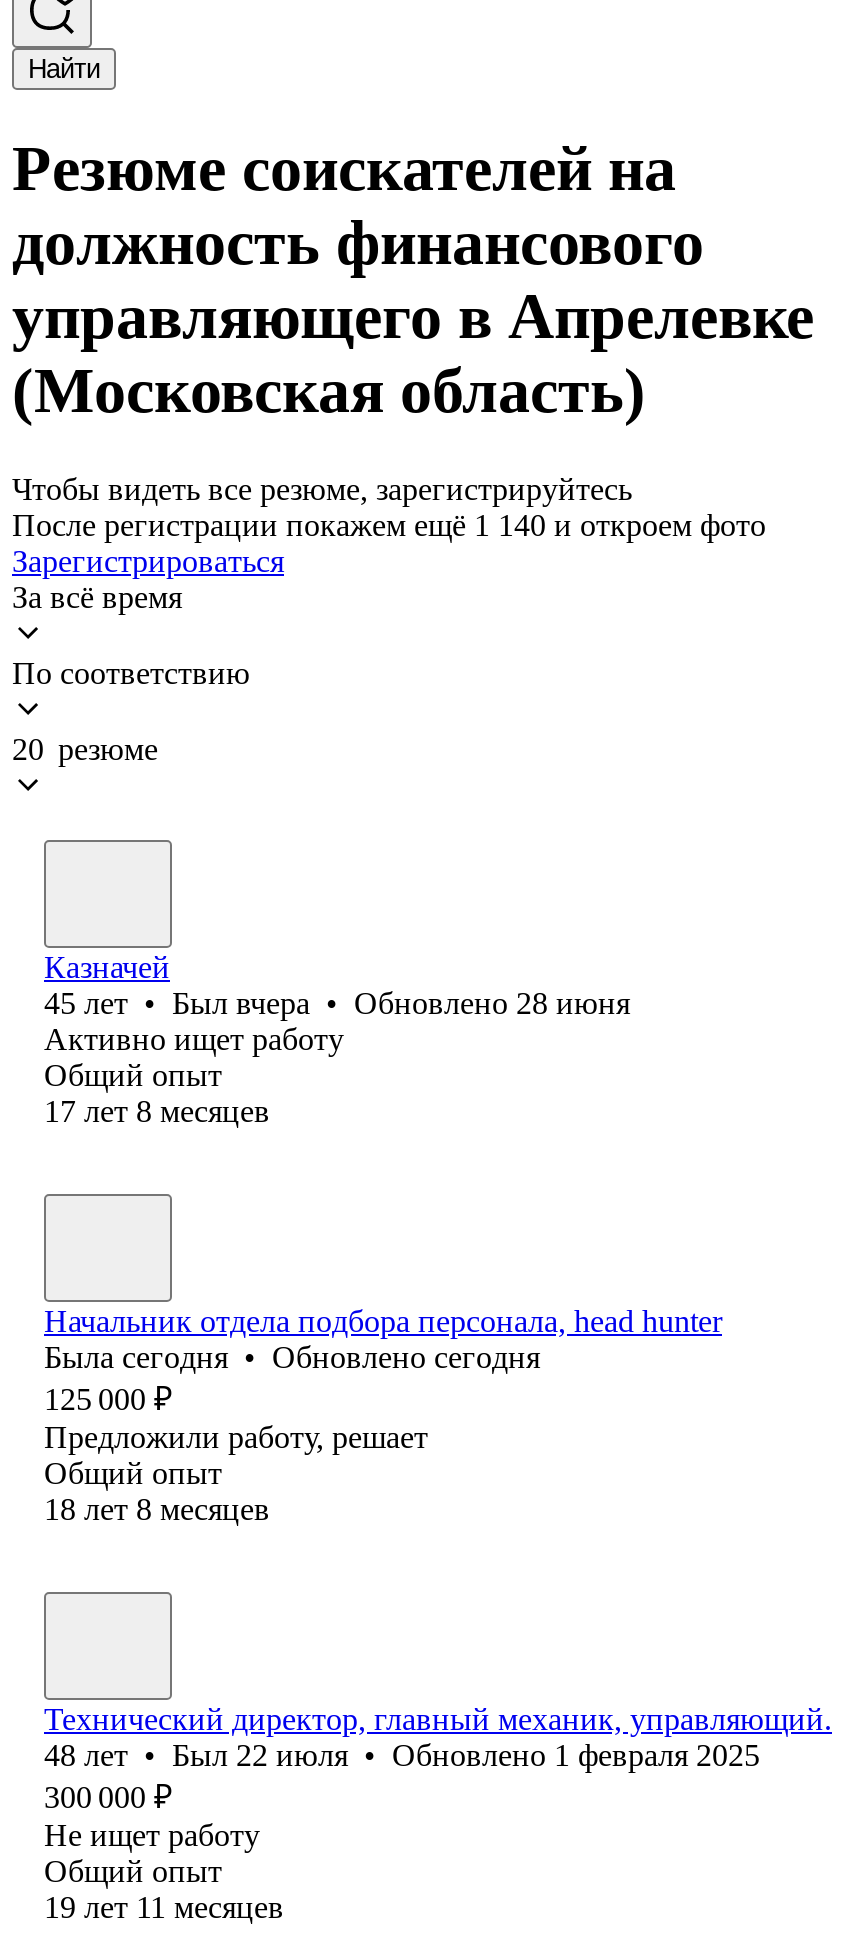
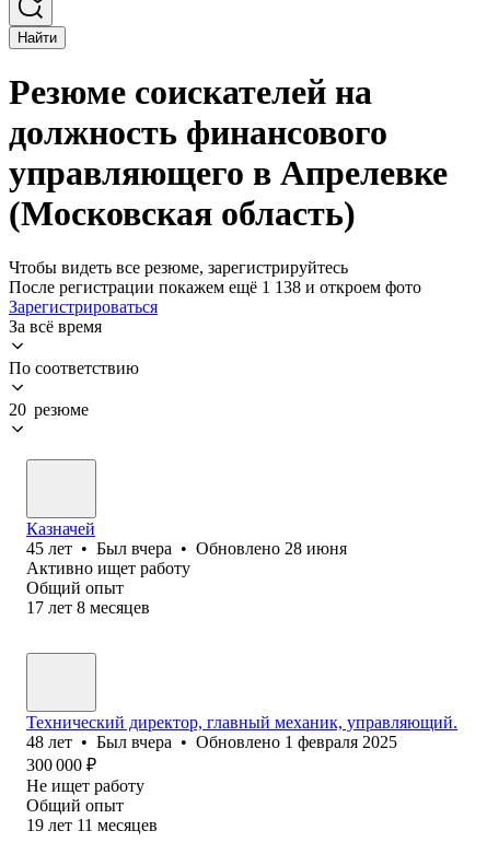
- После регистрации покажем ещё 1 140 и откроем фото
+ После регистрации покажем ещё 1 138 и откроем фото

- Начальник отдела подбора персонала, head hunter
- Была сегодня • Обновлено сегодня
- 125 000 ₽
- Предложили работу, решает
- Общий опыт
- 18 лет 8 месяцев

- 48 лет • Был 22 июля • Обновлено 1 февраля 2025
+ 48 лет • Был вчера • Обновлено 1 февраля 2025
